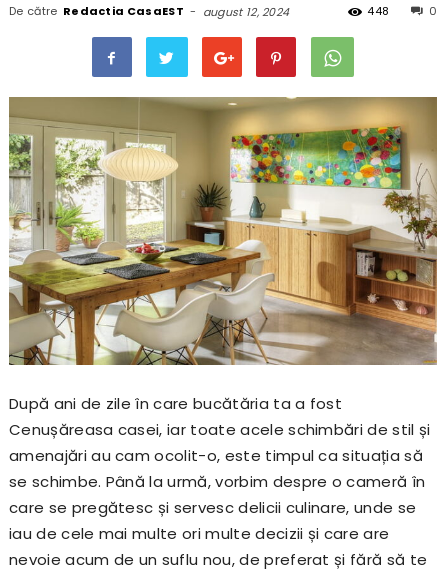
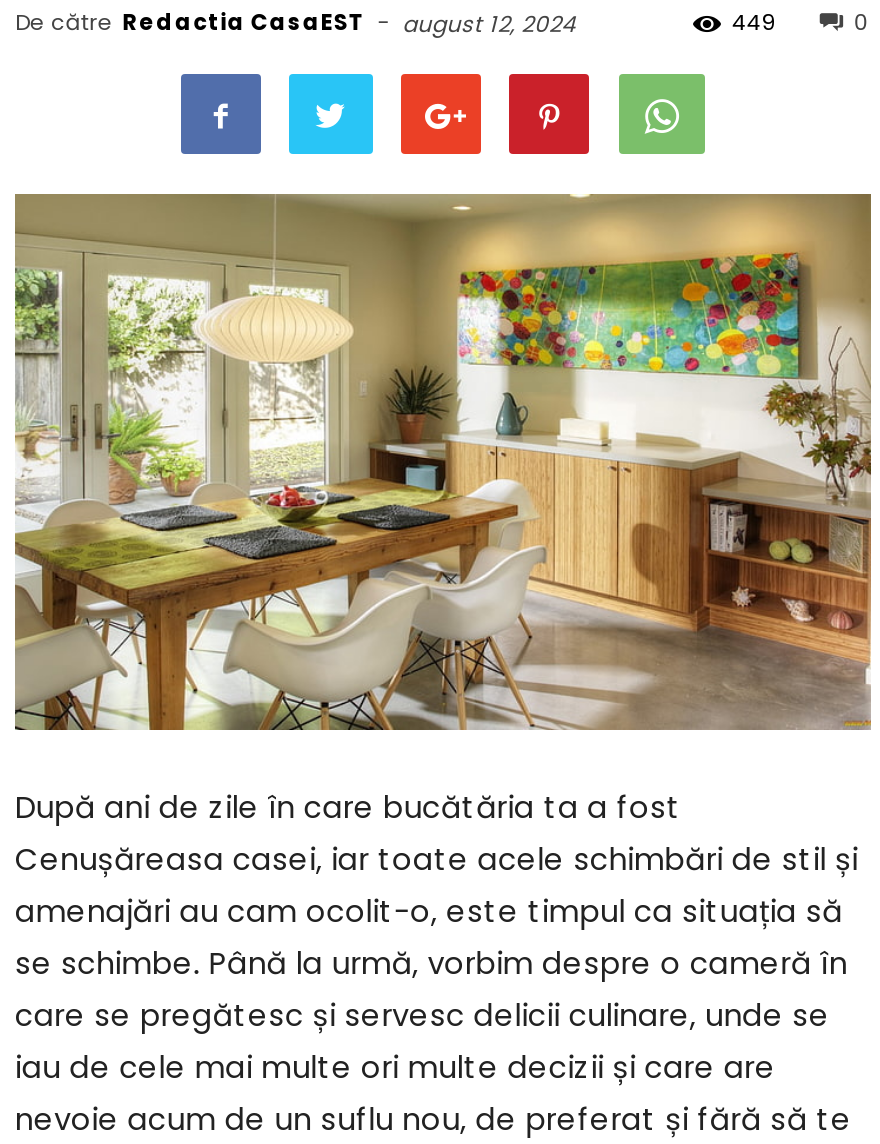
- 448
+ 449
